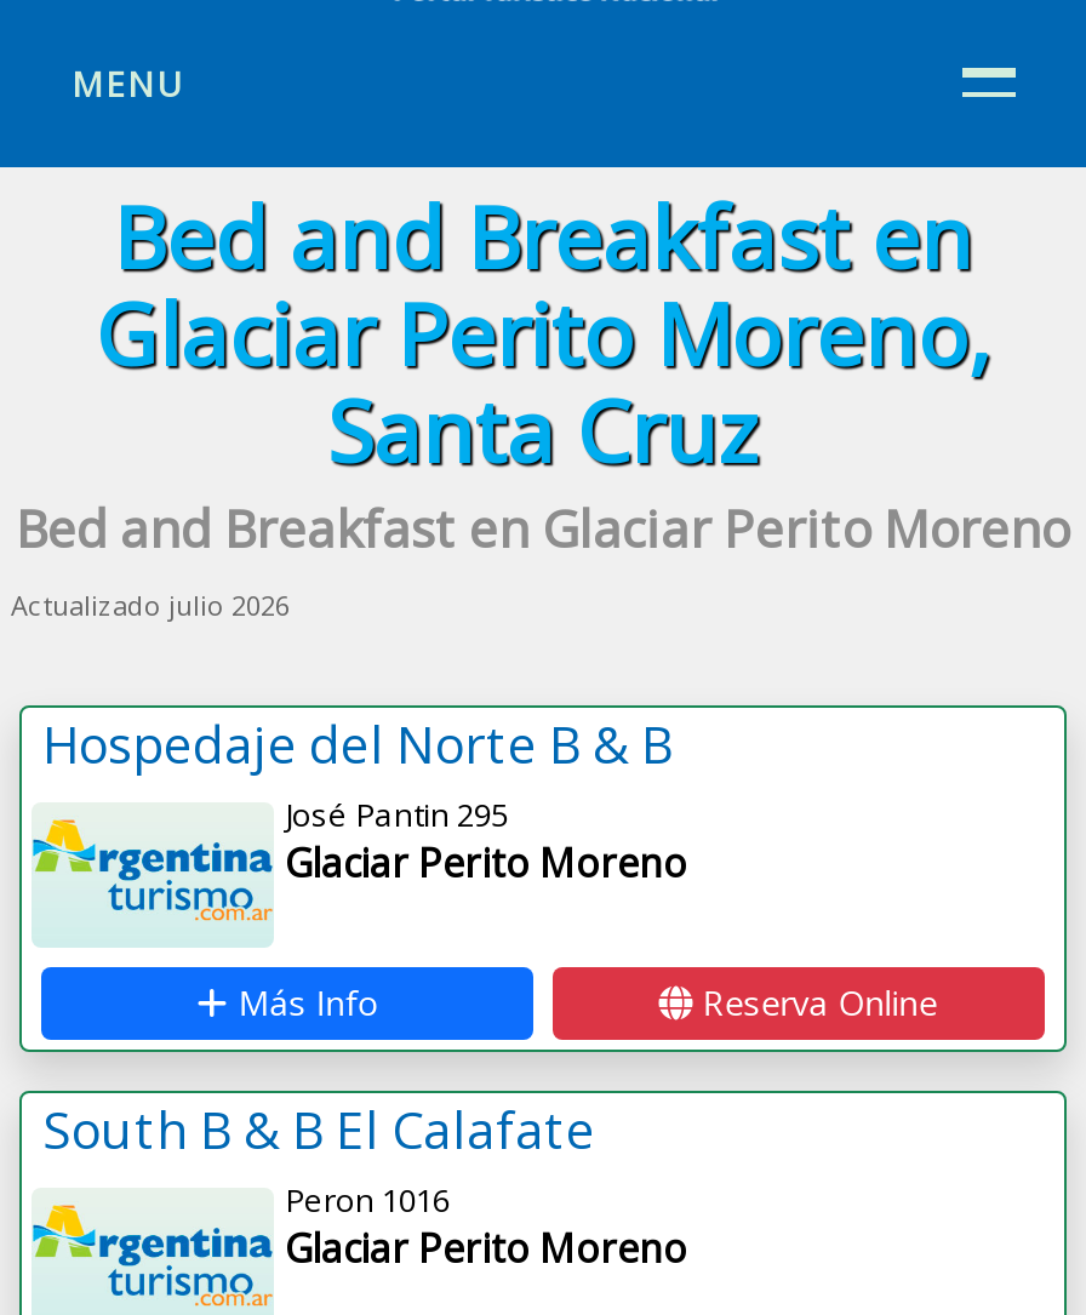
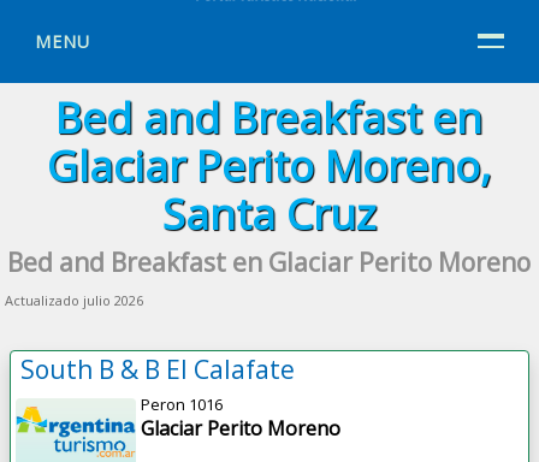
- Hospedaje del Norte B & B
- José Pantin 295
- Glaciar Perito Moreno
- Más Info
- Reserva Online
